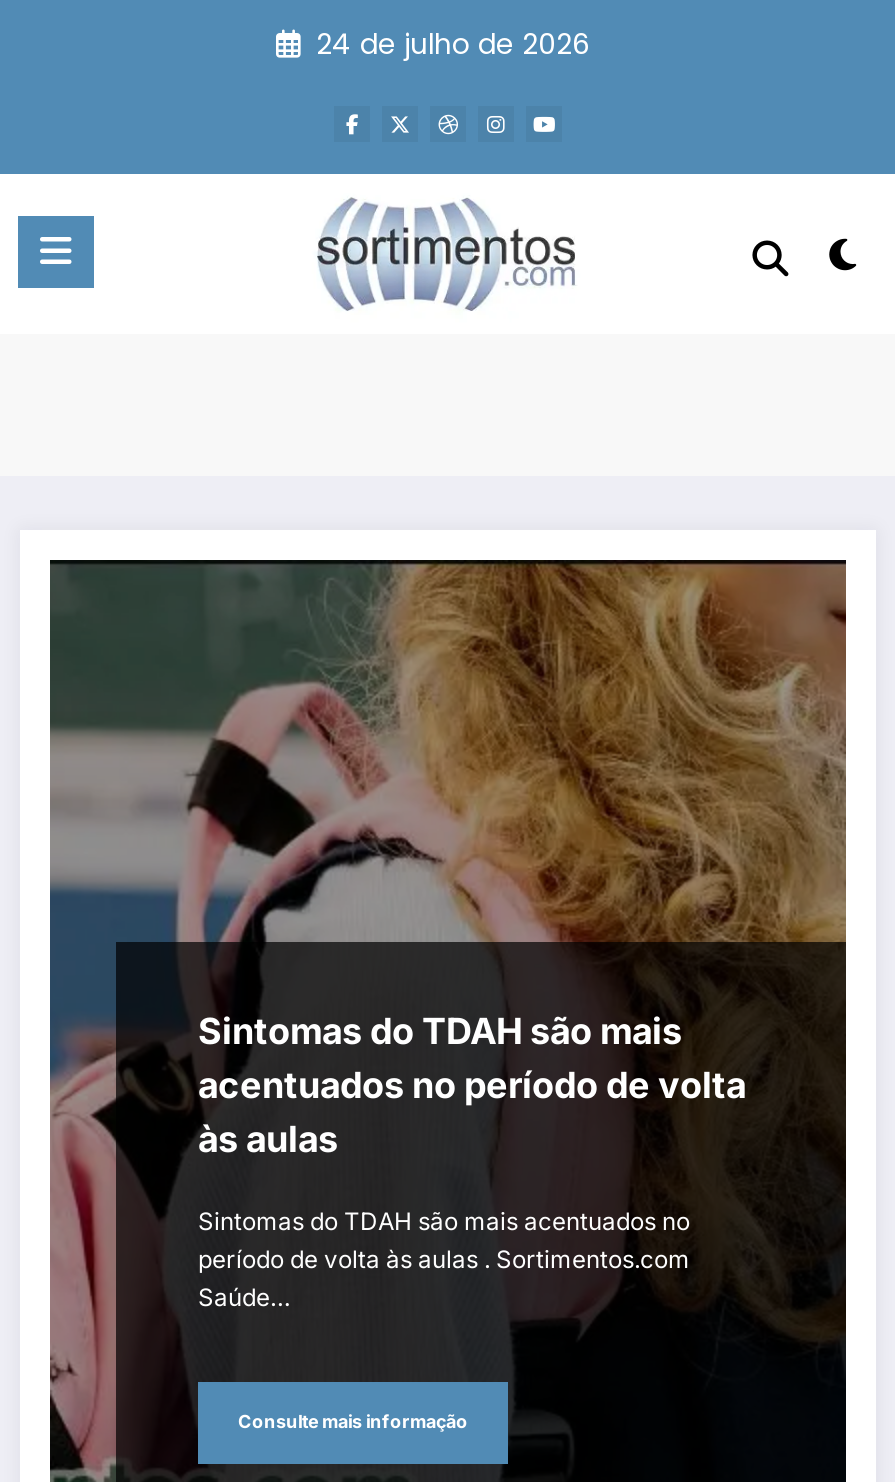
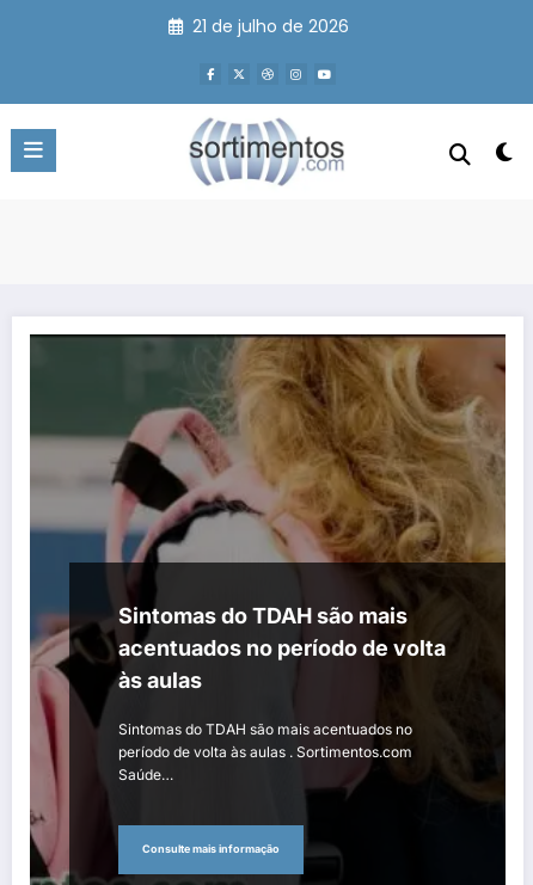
- 24 de julho de 2026
+ 21 de julho de 2026
